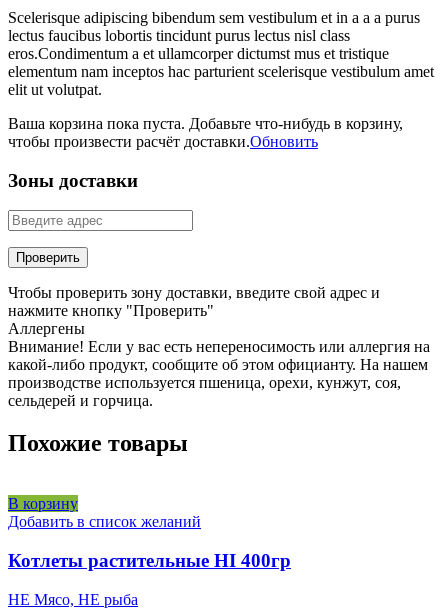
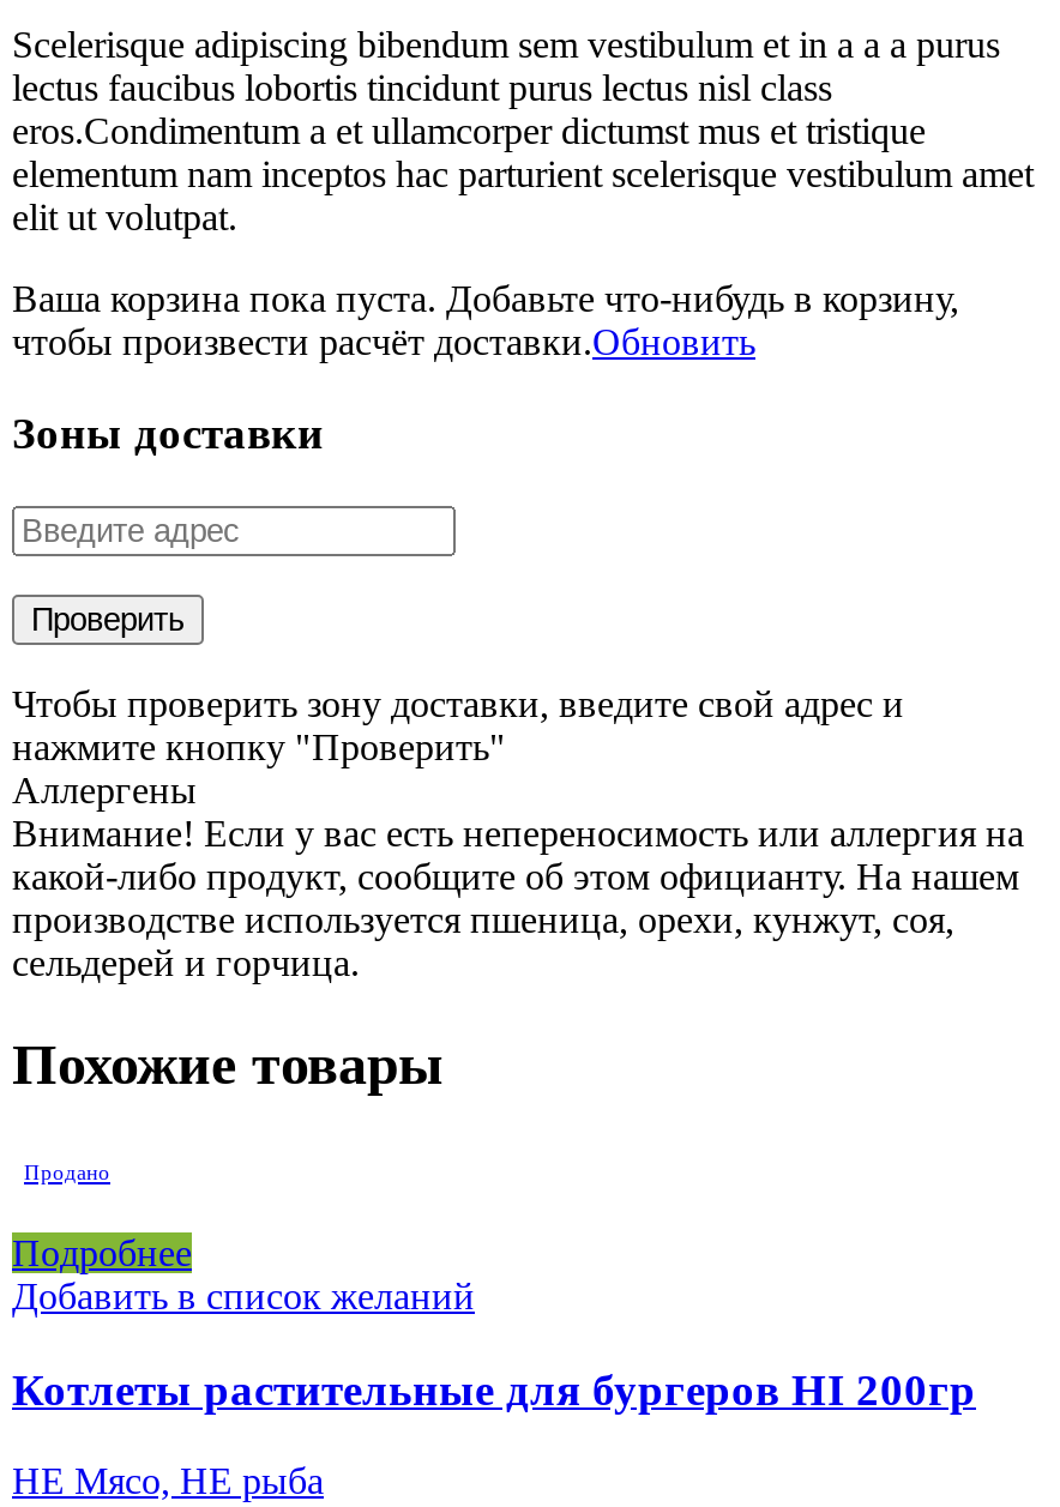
- В корзину
+ Продано
+ Подробнее

- Котлеты растительные HI 400гр
+ Котлеты растительные для бургеров HI 200гр
